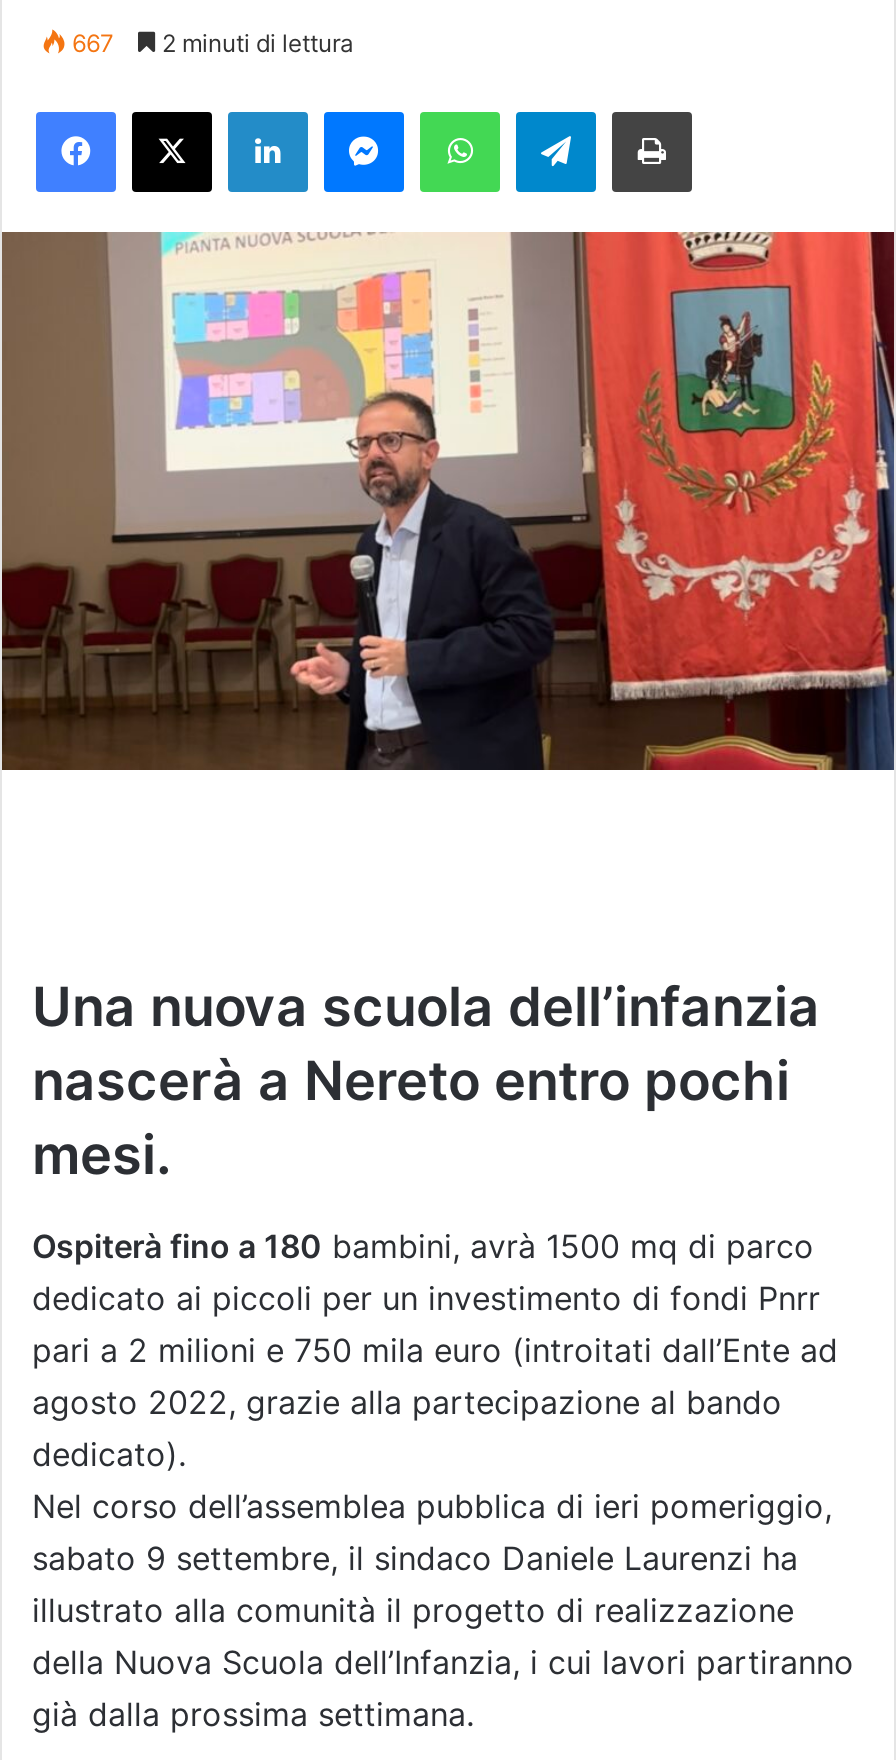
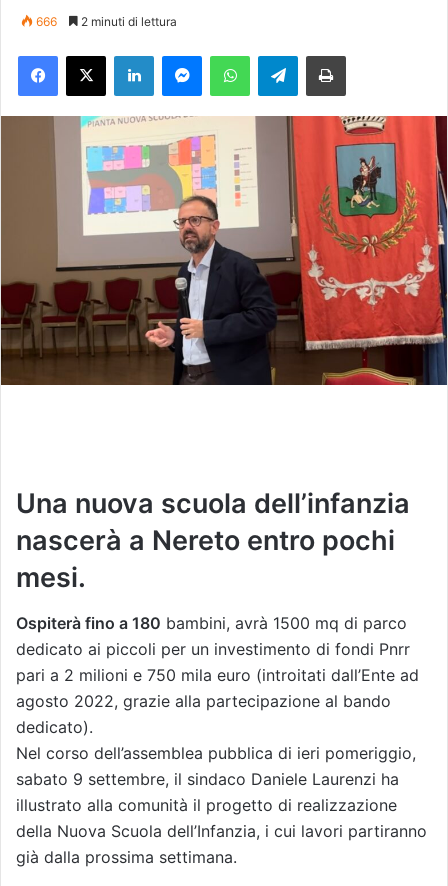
- 667 2 minuti di lettura
+ 666 2 minuti di lettura
